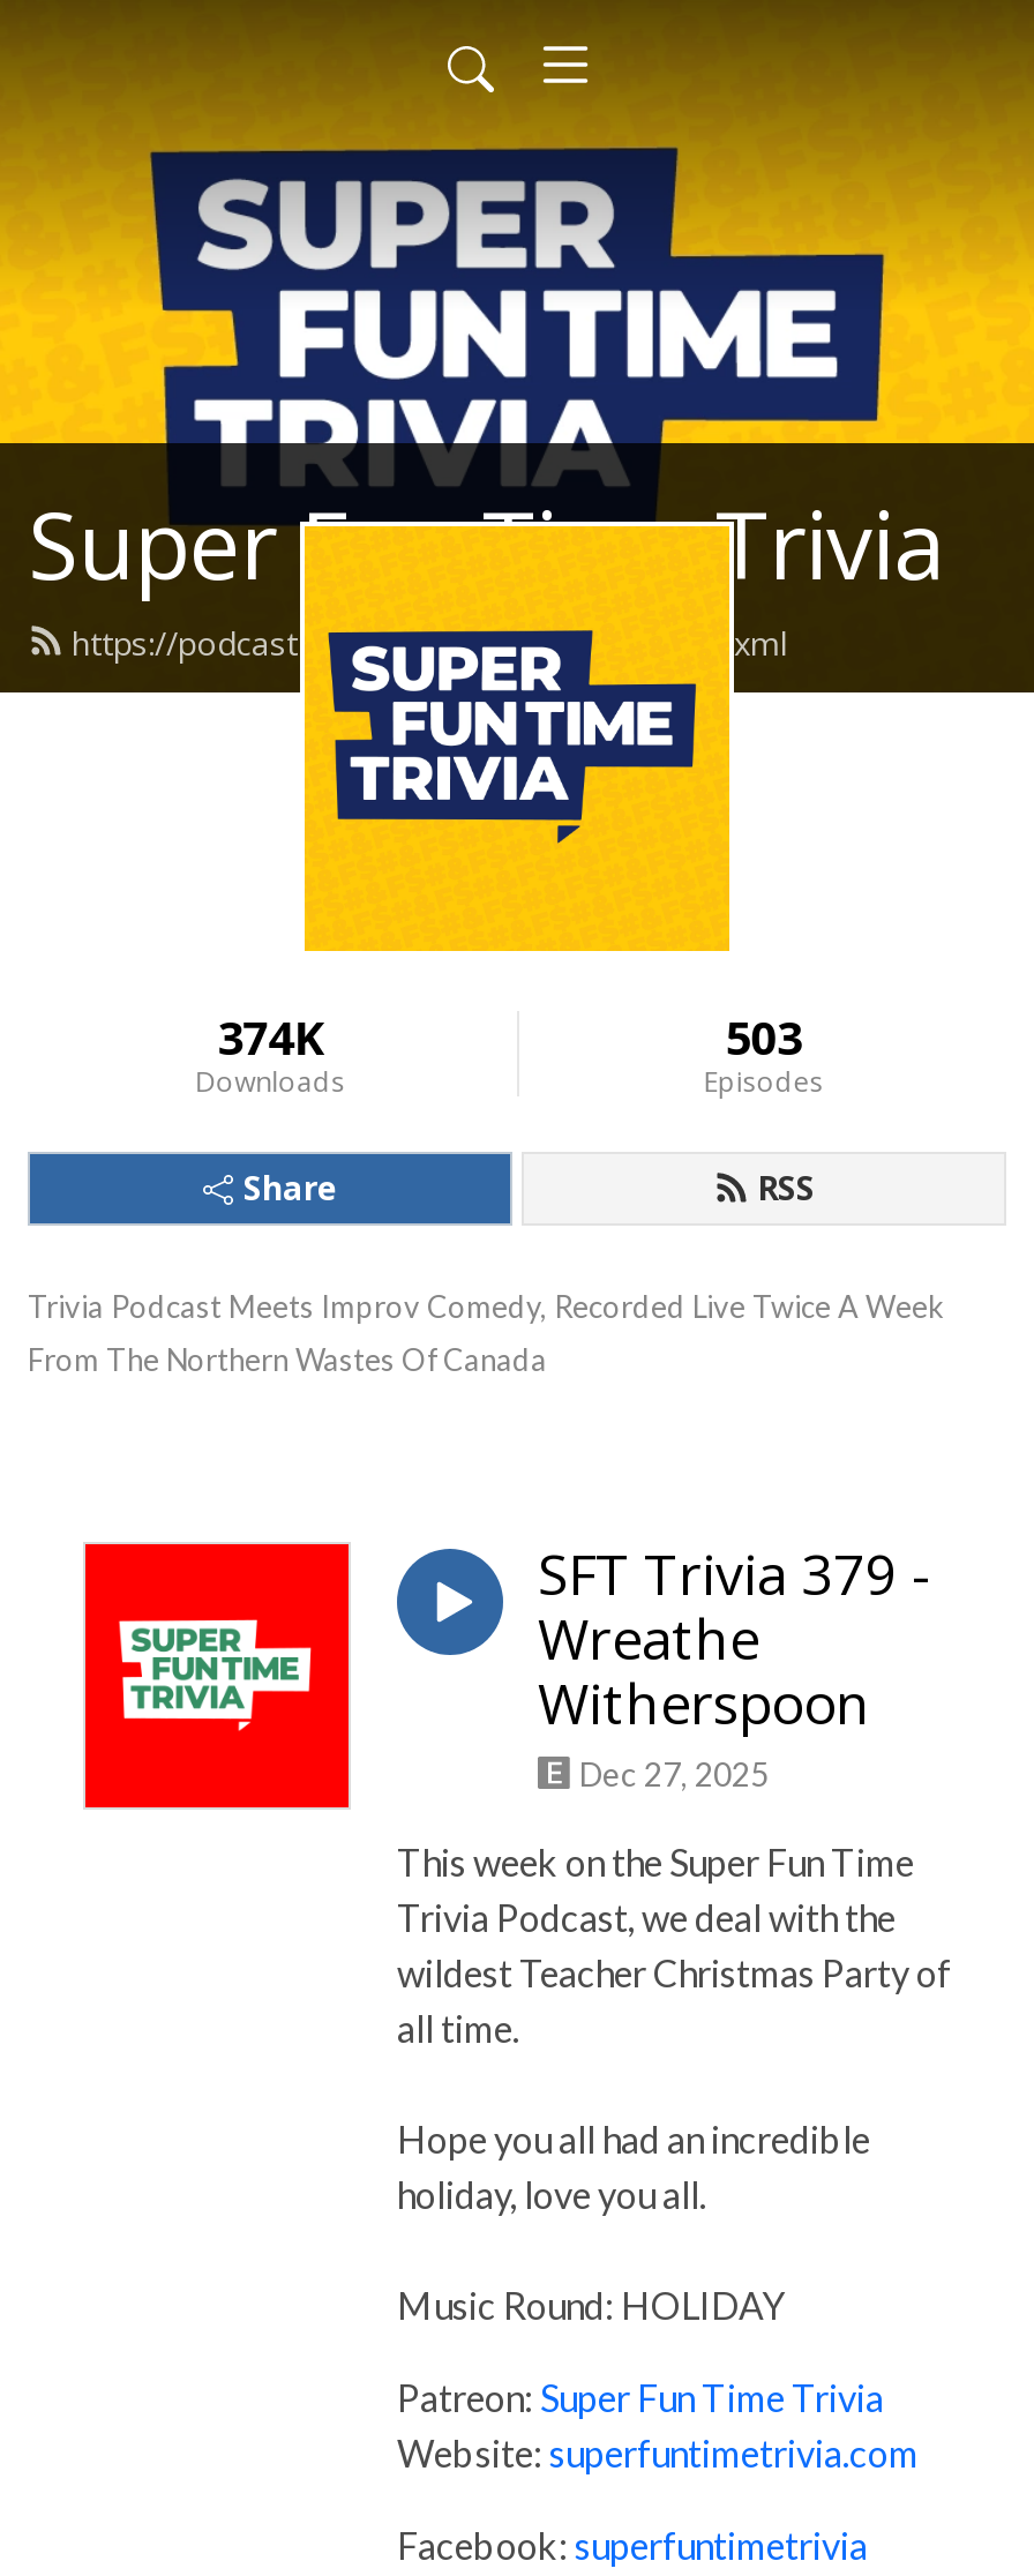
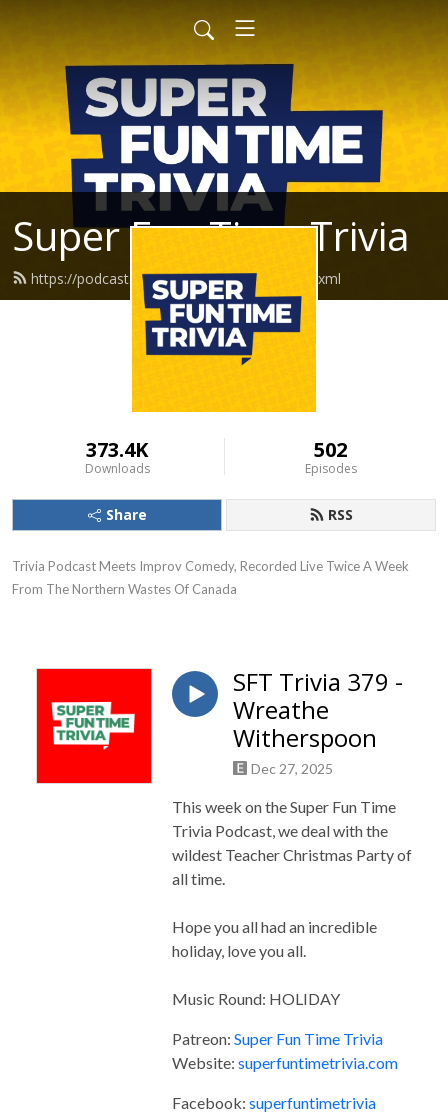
- 374K
+ 373.4K

- 503
+ 502
